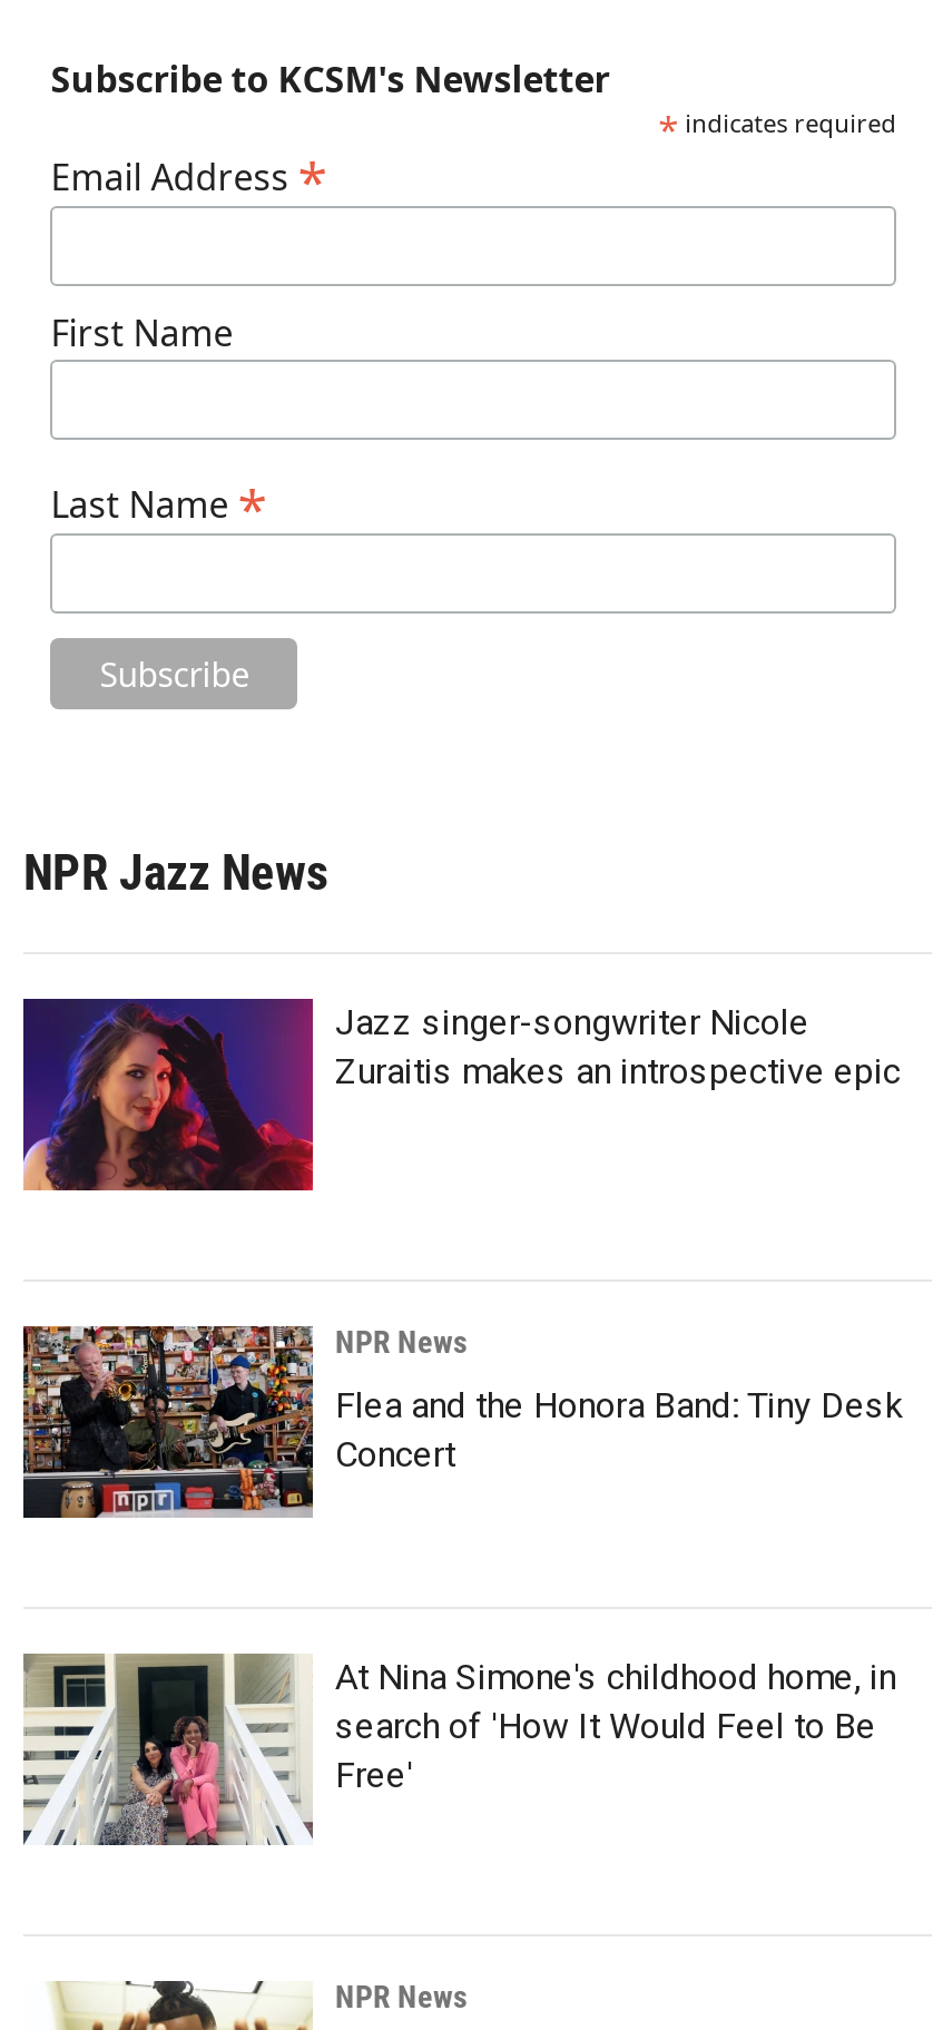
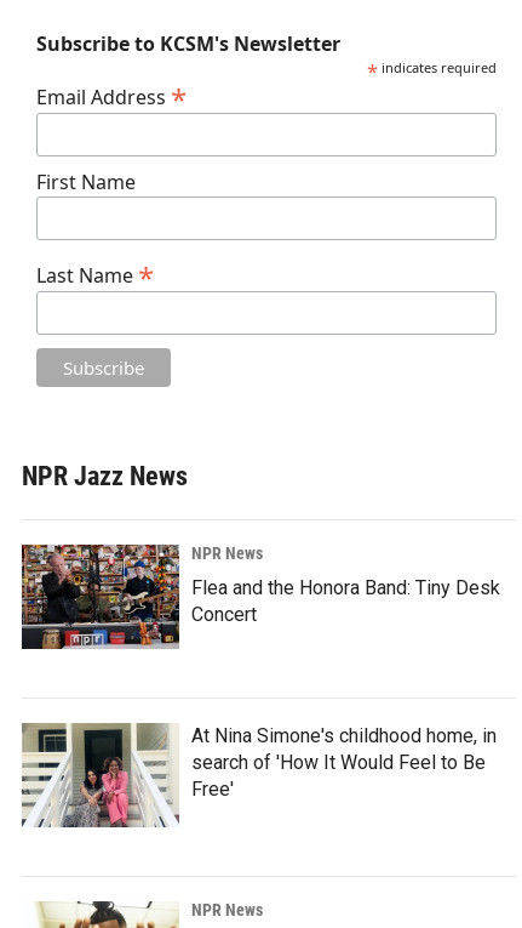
- [image]
- Jazz singer-songwriter Nicole
- Zuraitis makes an introspective epic
